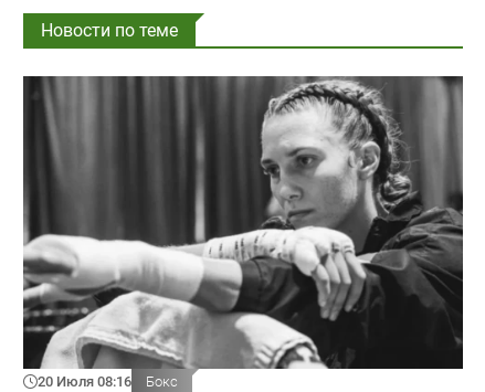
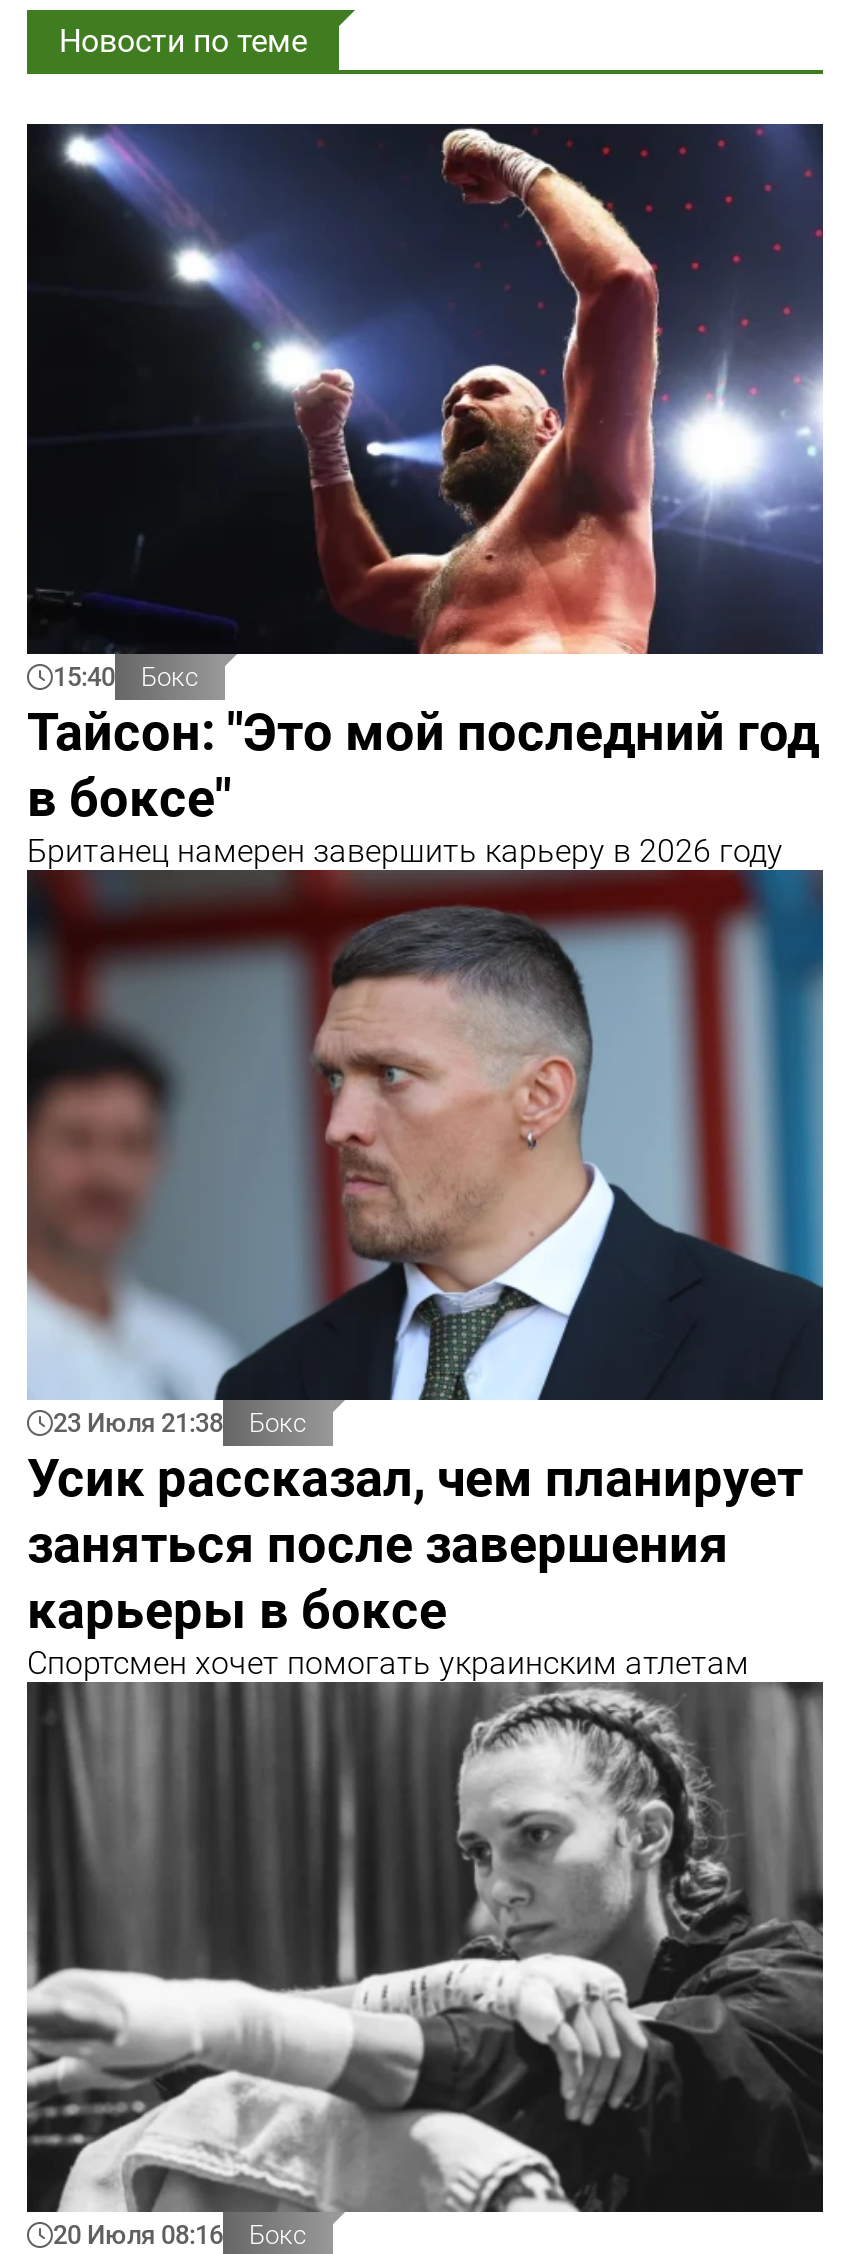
+ [image]
+ 15:40
+ Бокс
+ Тайсон: "Это мой последний год
+ в боксе"
+ Британец намерен завершить карьеру в 2026 году

+ [image]
+ 23 Июля 21:38
+ Бокс
+ Усик рассказал, чем планирует
+ заняться после завершения
+ карьеры в боксе
+ Спортсмен хочет помогать украинским атлетам
